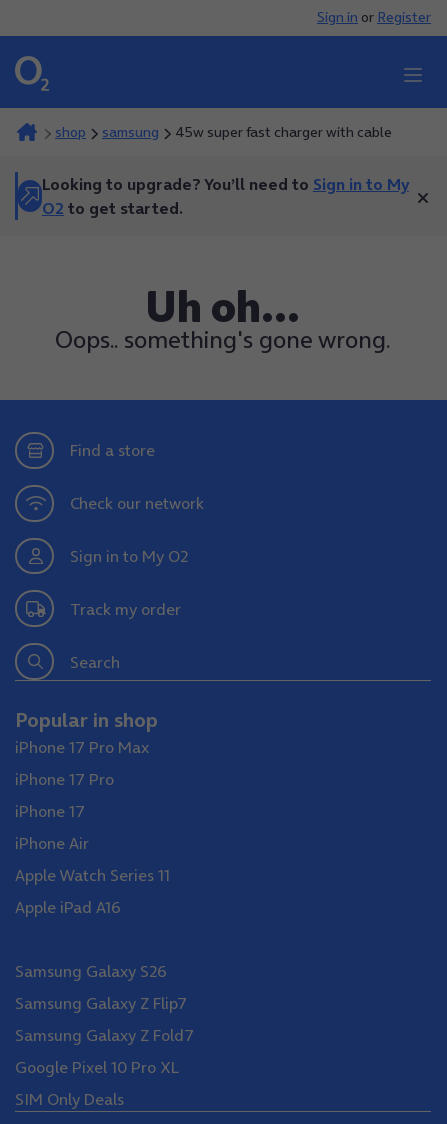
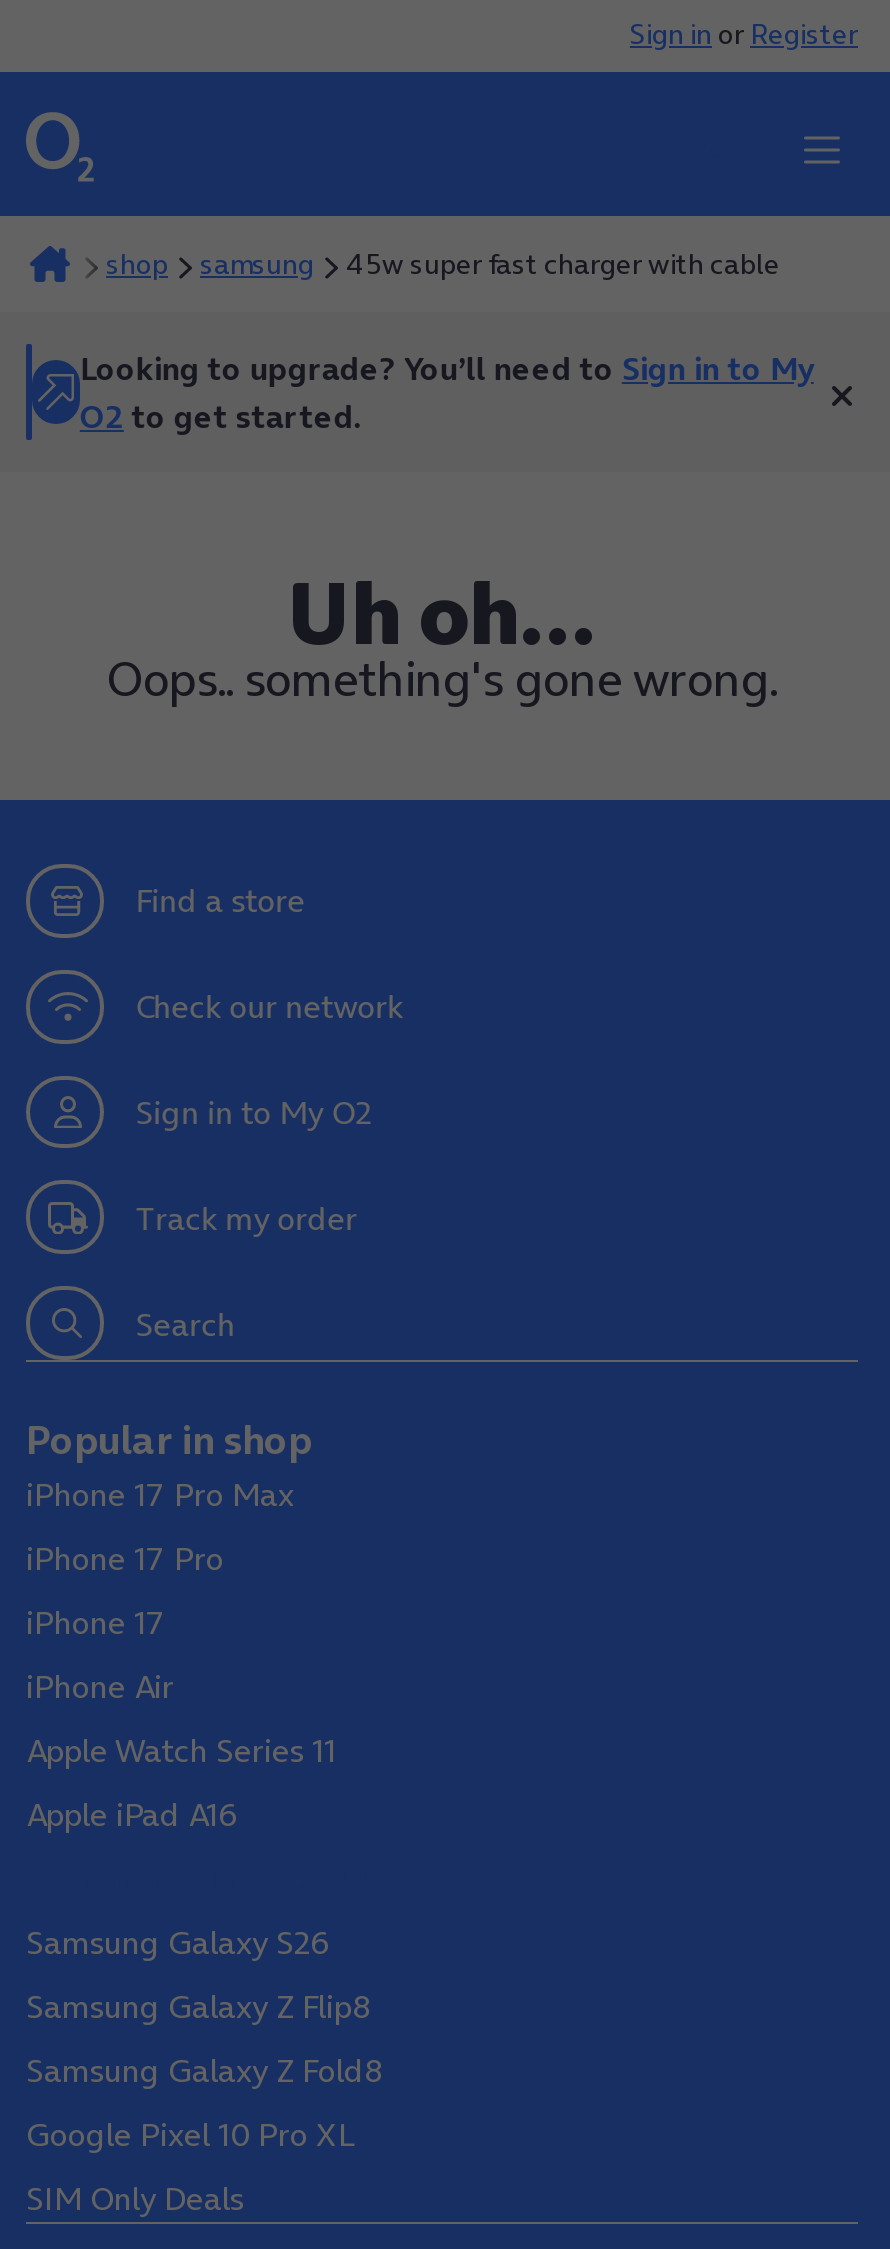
- Samsung Galaxy Z Flip7
+ Samsung Galaxy Z Flip8

- Samsung Galaxy Z Fold7
+ Samsung Galaxy Z Fold8
